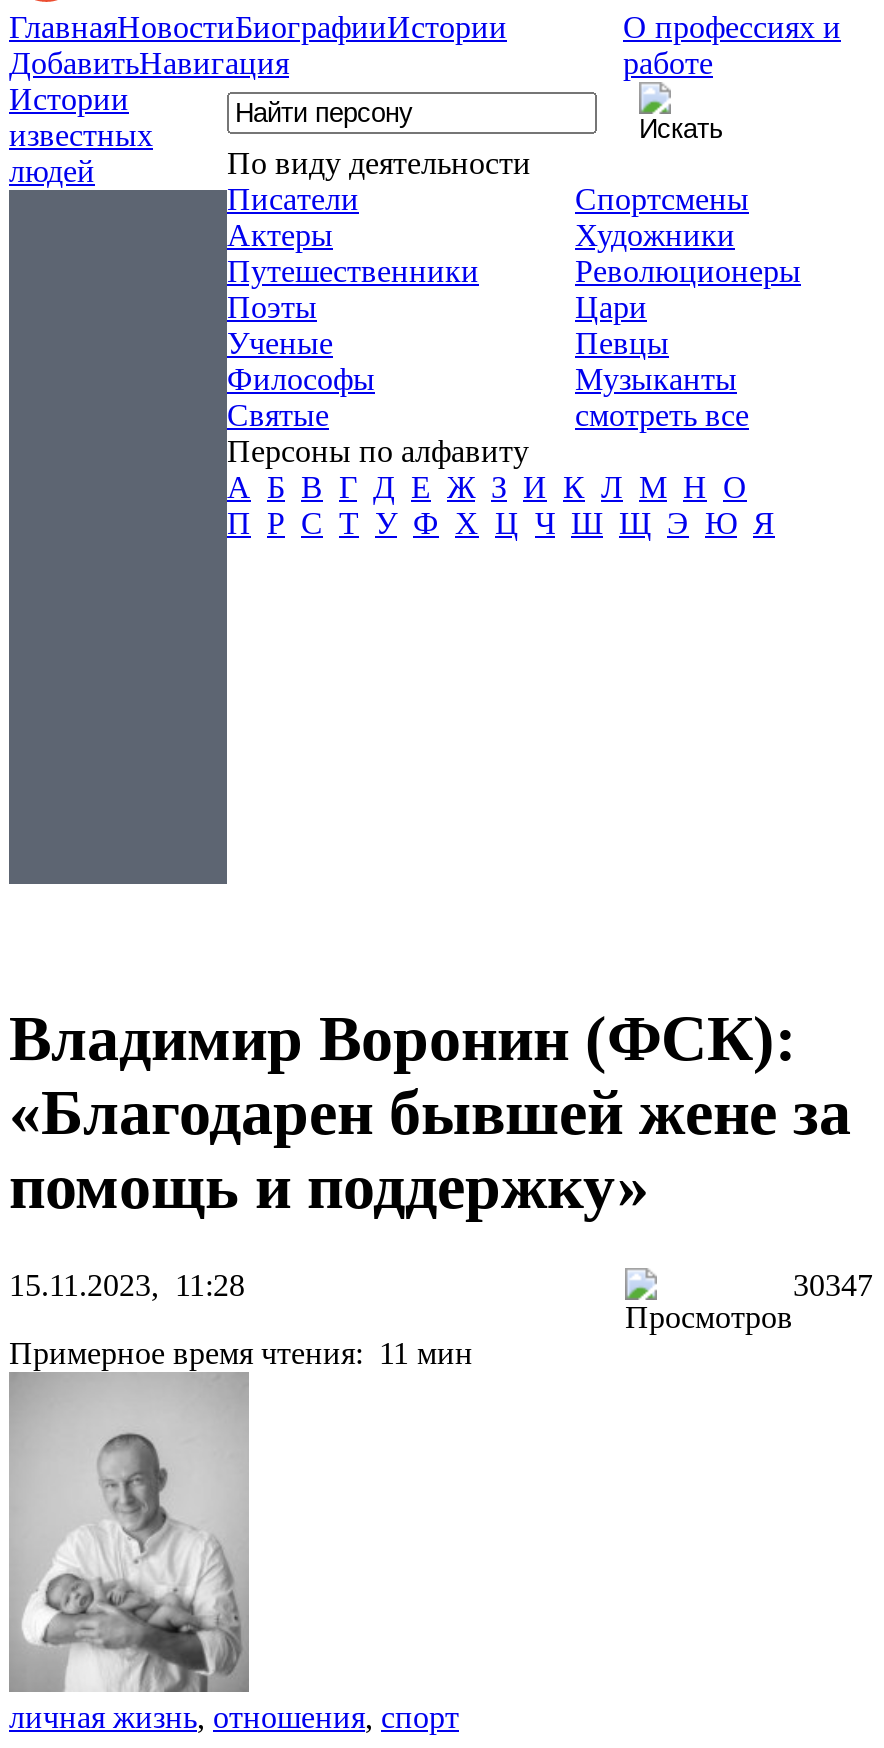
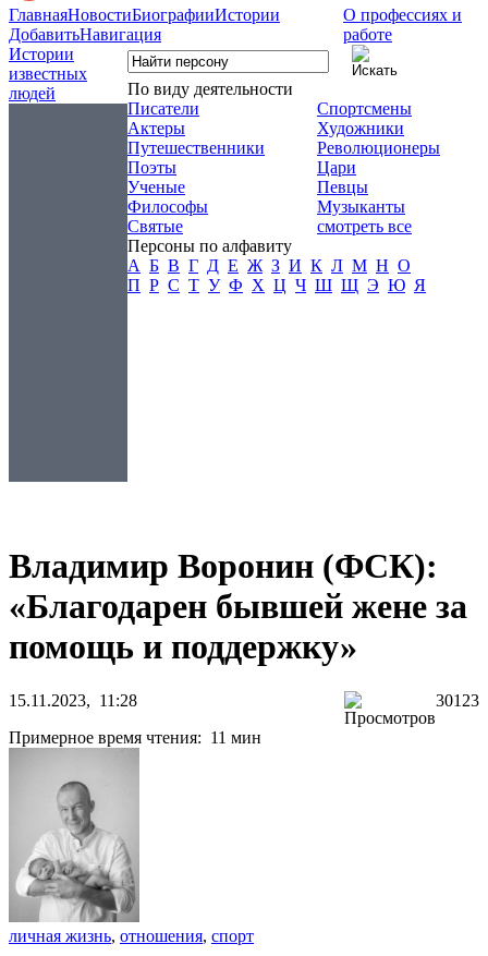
- 30347
+ 30123
